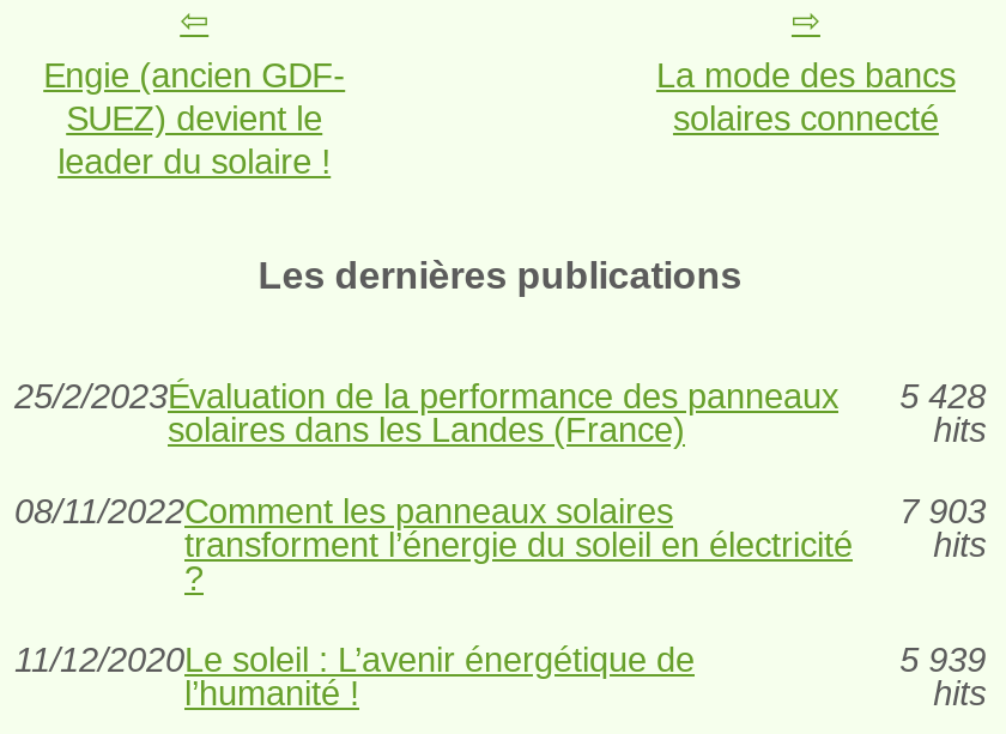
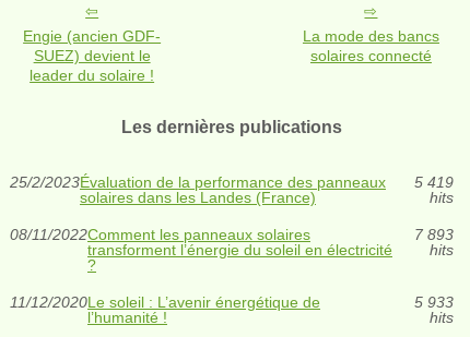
- 25/2/2023Évaluation de la performance des panneaux 5 428
+ 25/2/2023Évaluation de la performance des panneaux 5 419

- 7 903
+ 7 893

- 5 939
+ 5 933
